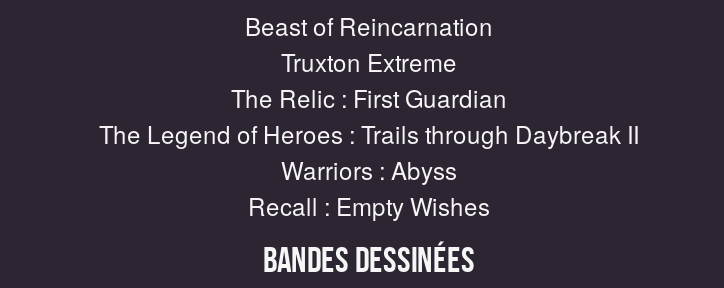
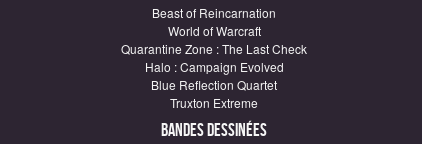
+ World of Warcraft
+ Quarantine Zone : The Last Check
+ Halo : Campaign Evolved
+ Blue Reflection Quartet

moved down: Truxton Extreme

- The Relic : First Guardian
- The Legend of Heroes : Trails through Daybreak II
- Warriors : Abyss
- Recall : Empty Wishes
